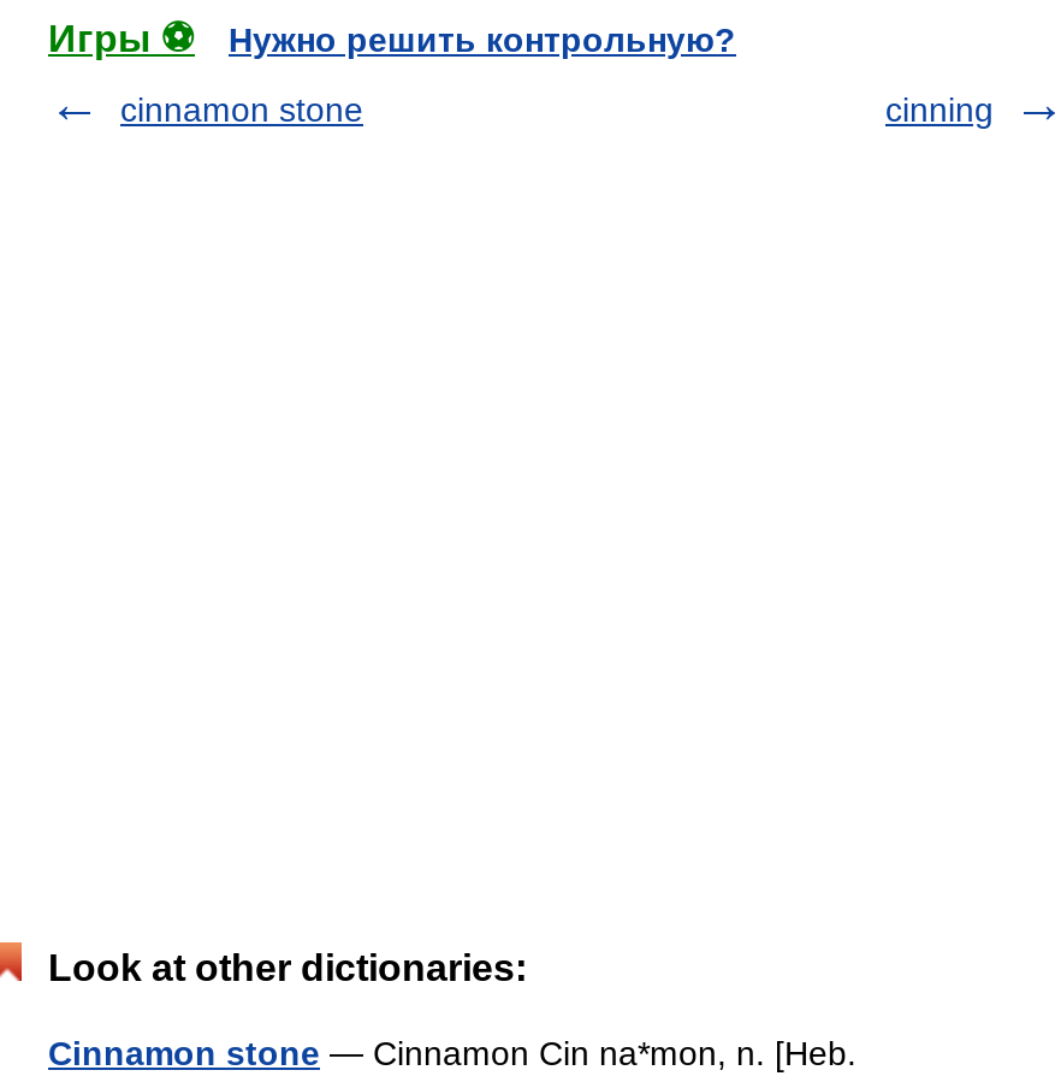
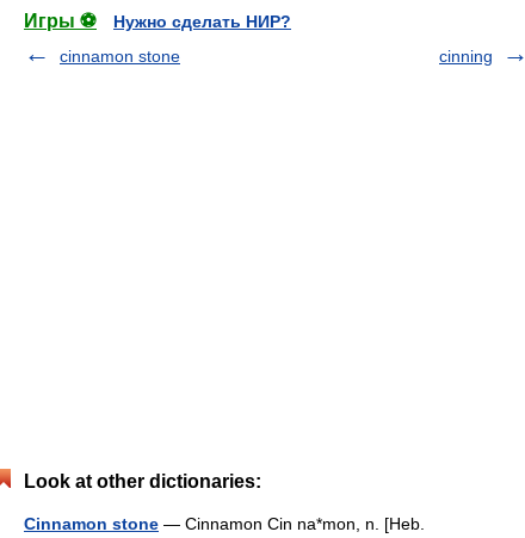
- Нужно решить контрольную?
+ Нужно сделать НИР?
